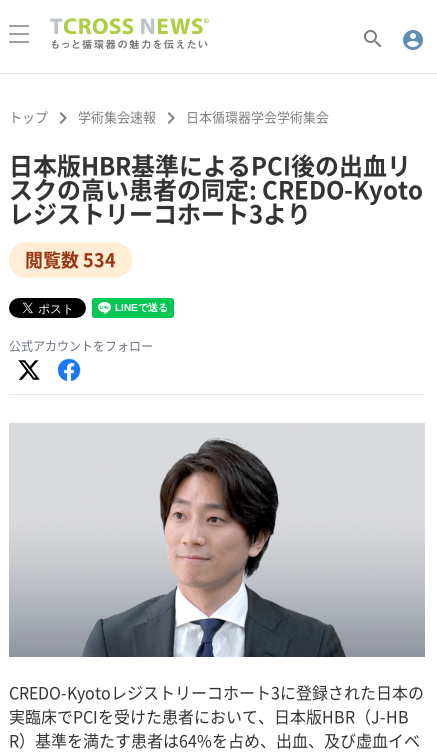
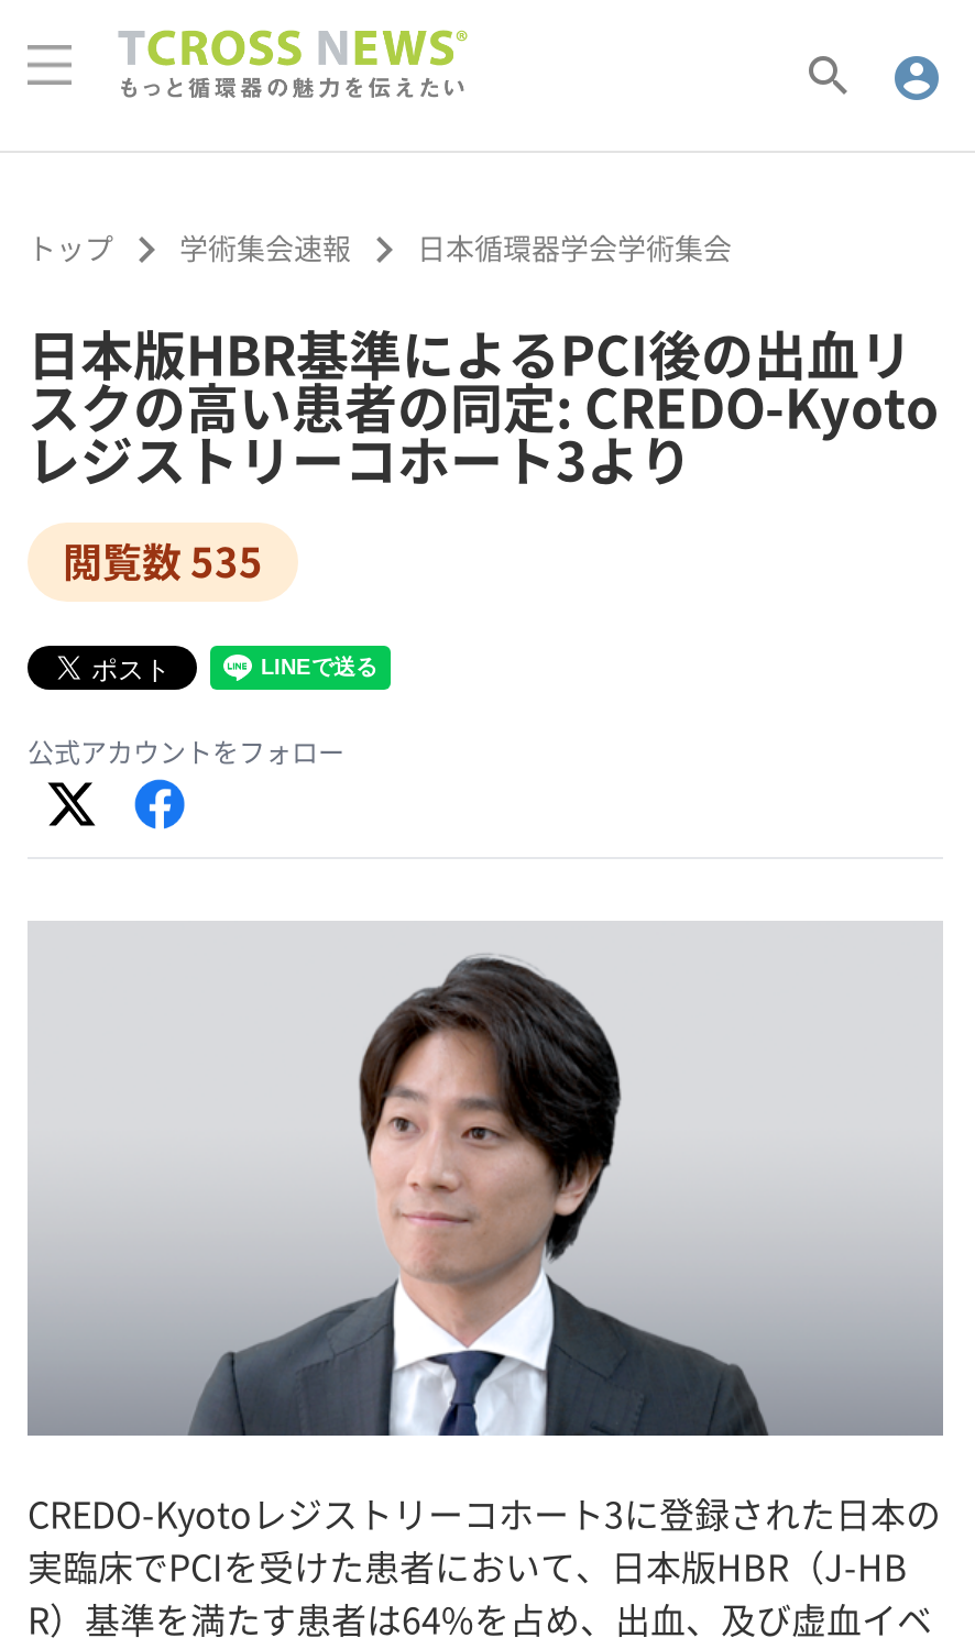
- 閲覧数 534
+ 閲覧数 535
